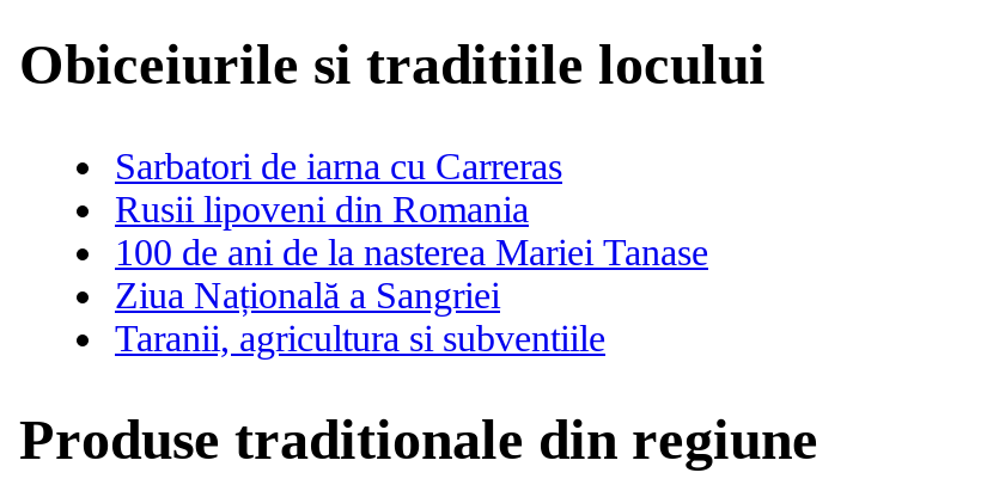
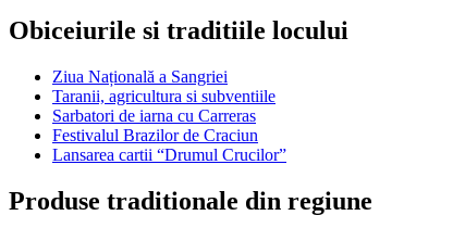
moved down: Sarbatori de iarna cu Carreras

- Rusii lipoveni din Romania
- 100 de ani de la nasterea Mariei Tanase

moved up: Ziua Națională a Sangriei | Taranii, agricultura si subventiile

+ Festivalul Brazilor de Craciun
+ Lansarea cartii “Drumul Crucilor”
